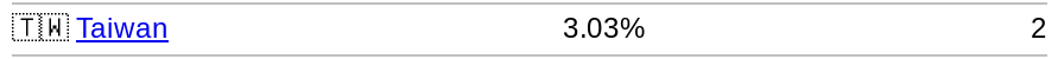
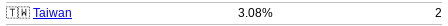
- 3.03%
+ 3.08%
